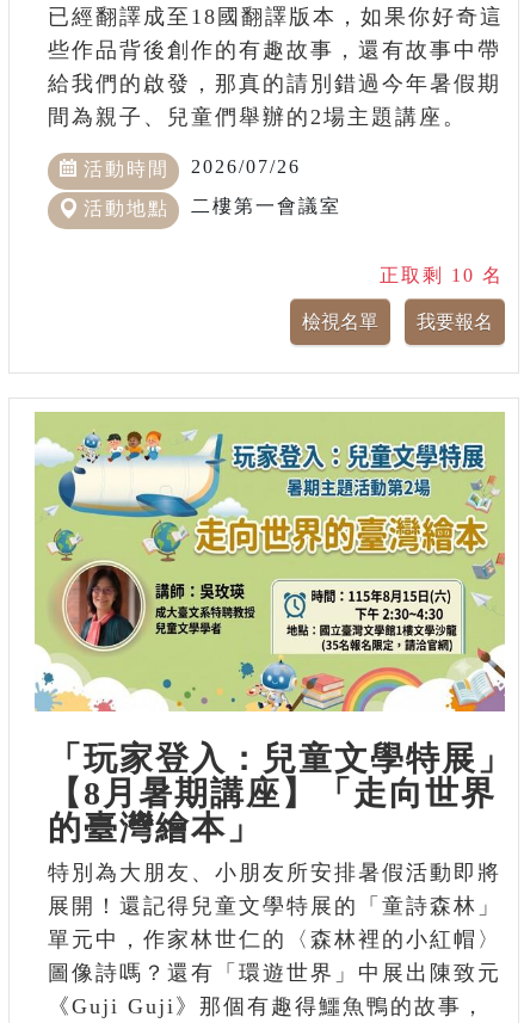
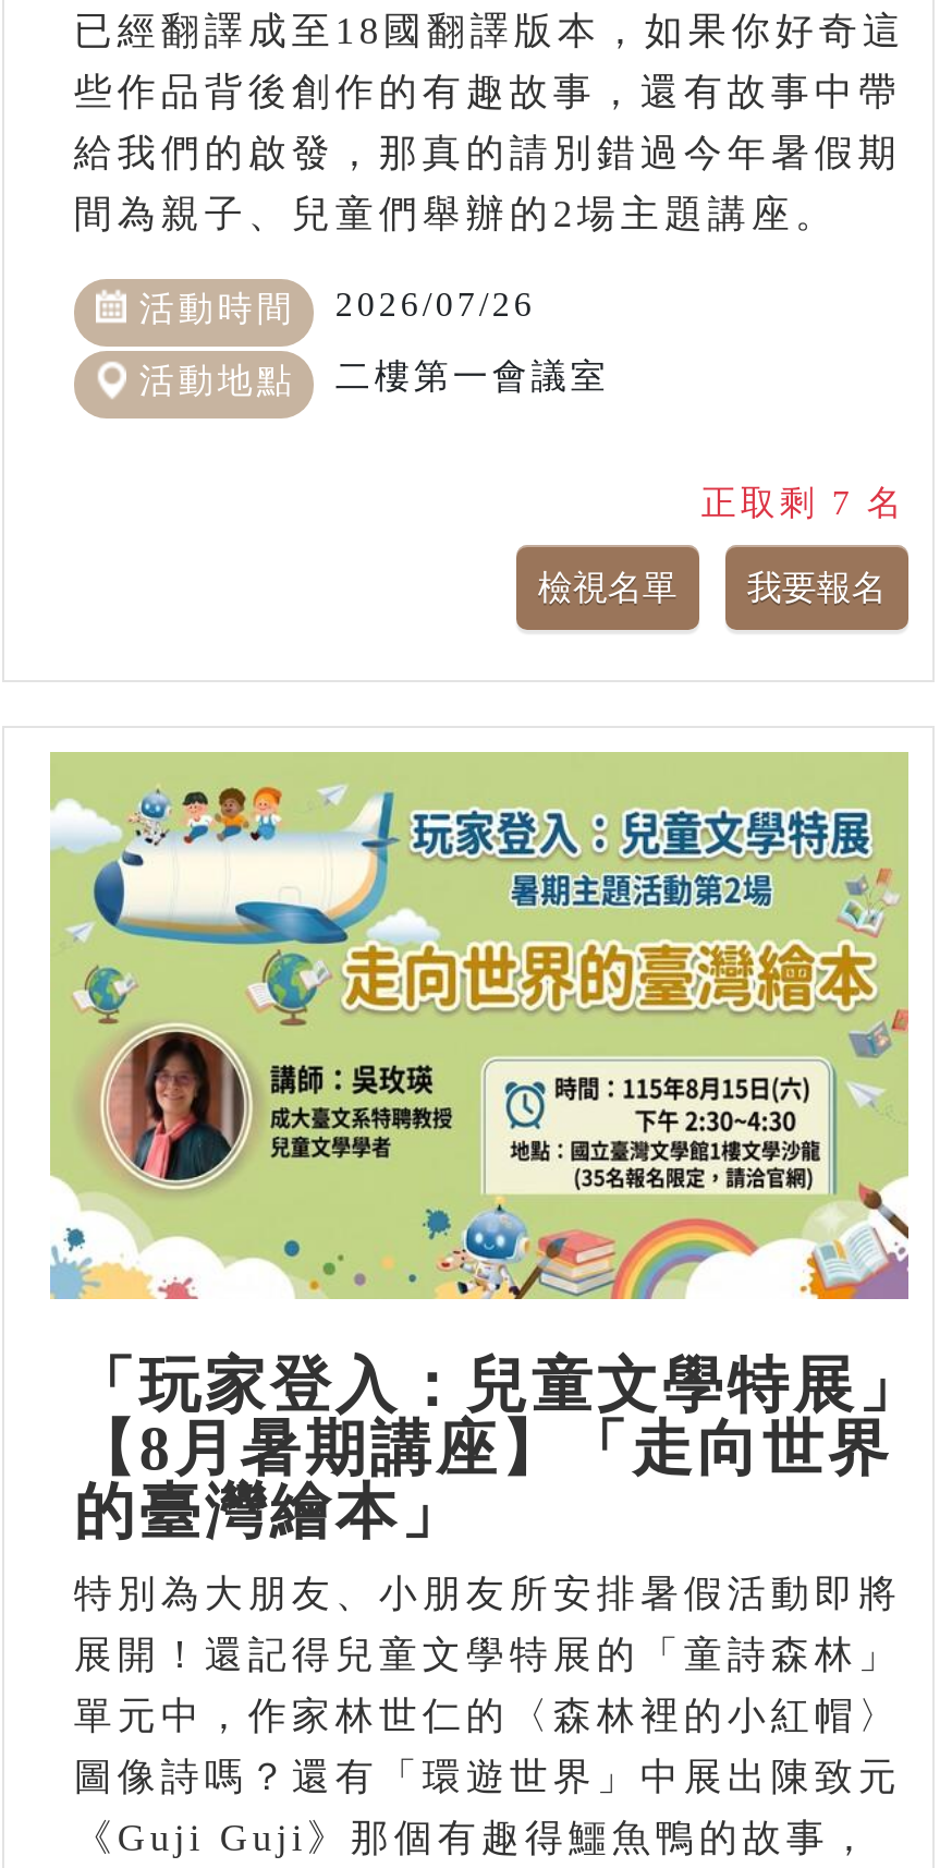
- 正取剩 10 名
+ 正取剩 7 名
